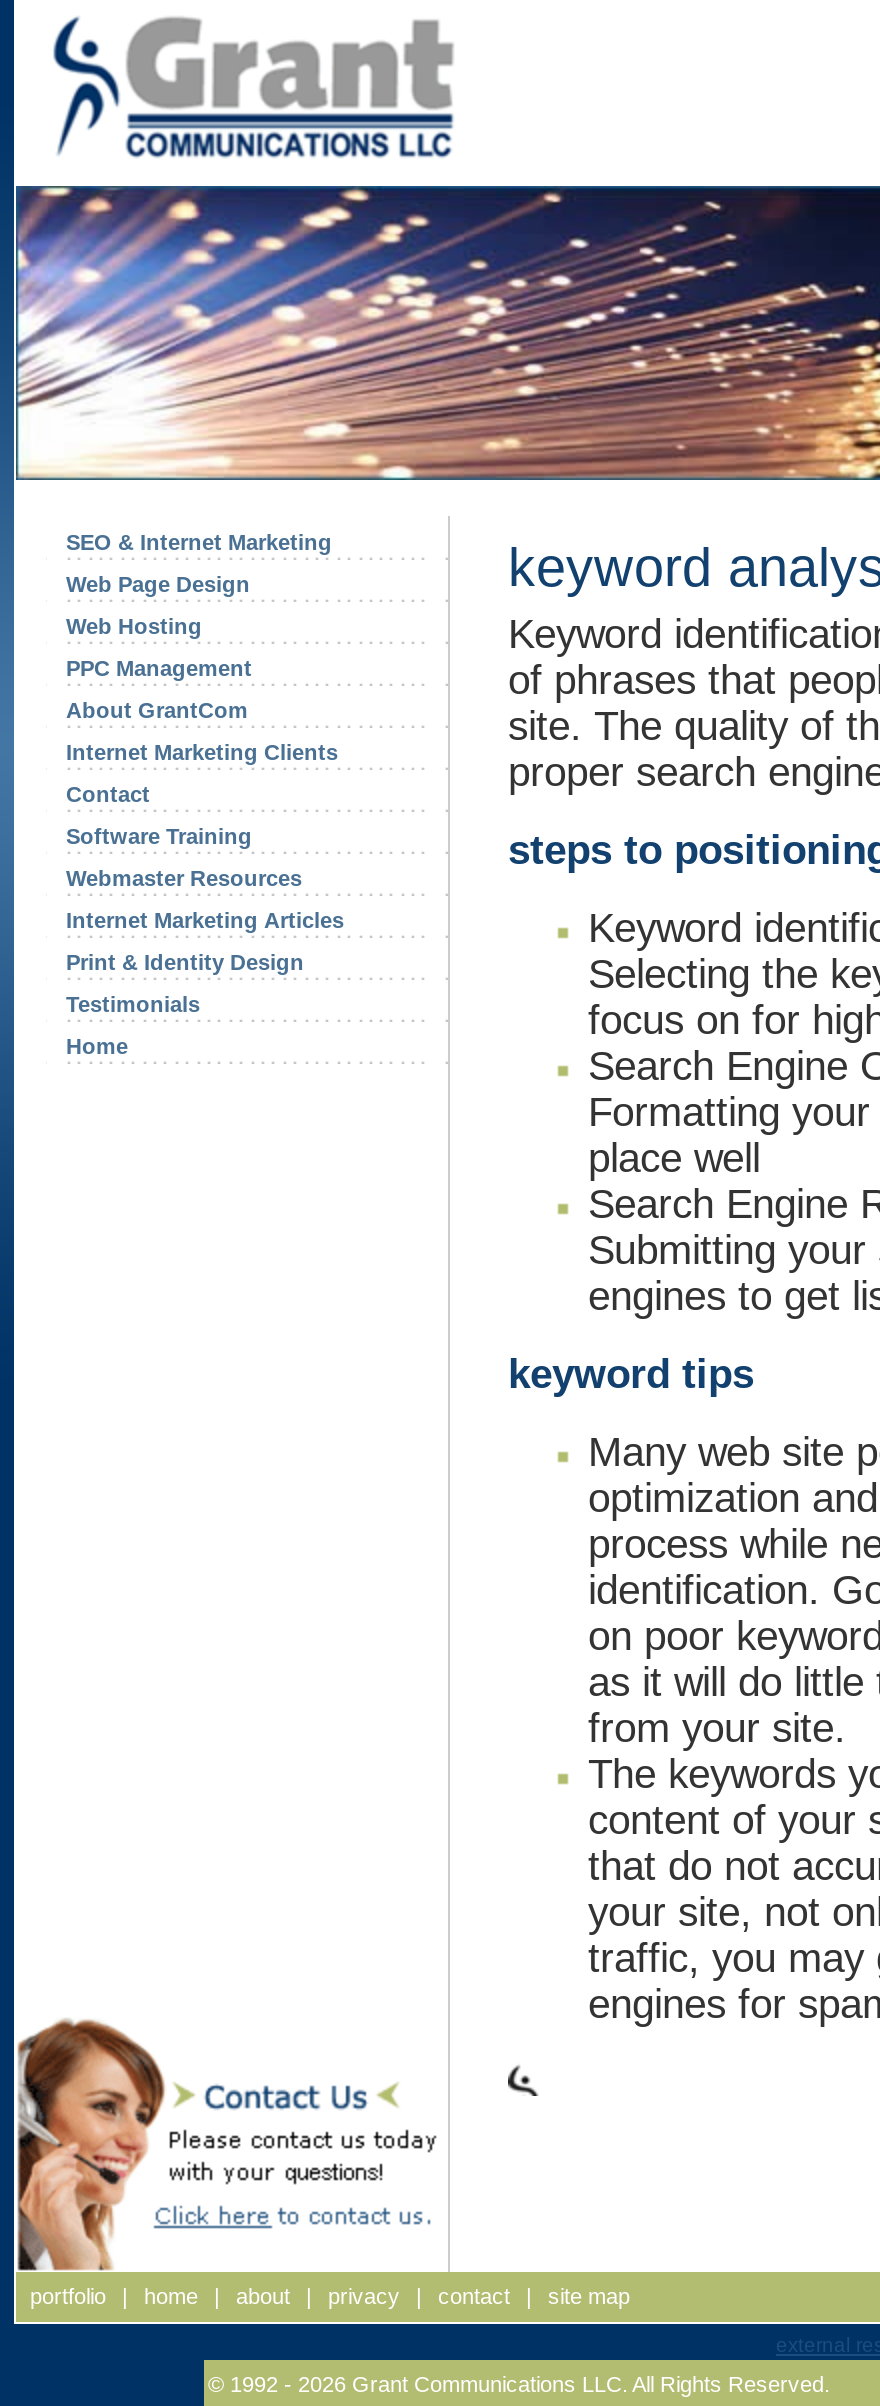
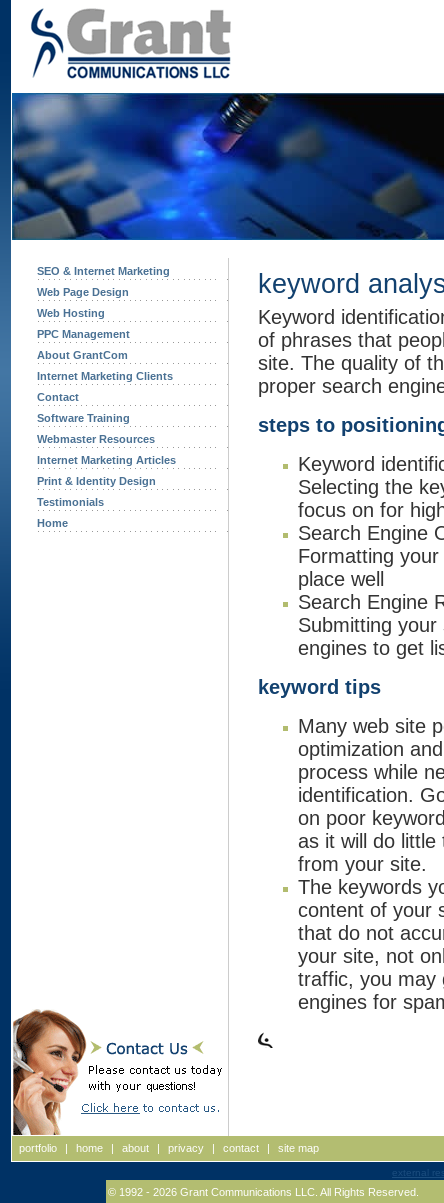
- [image]
+ [image]
